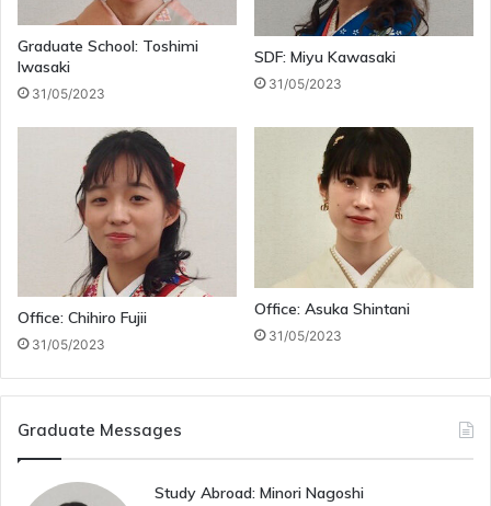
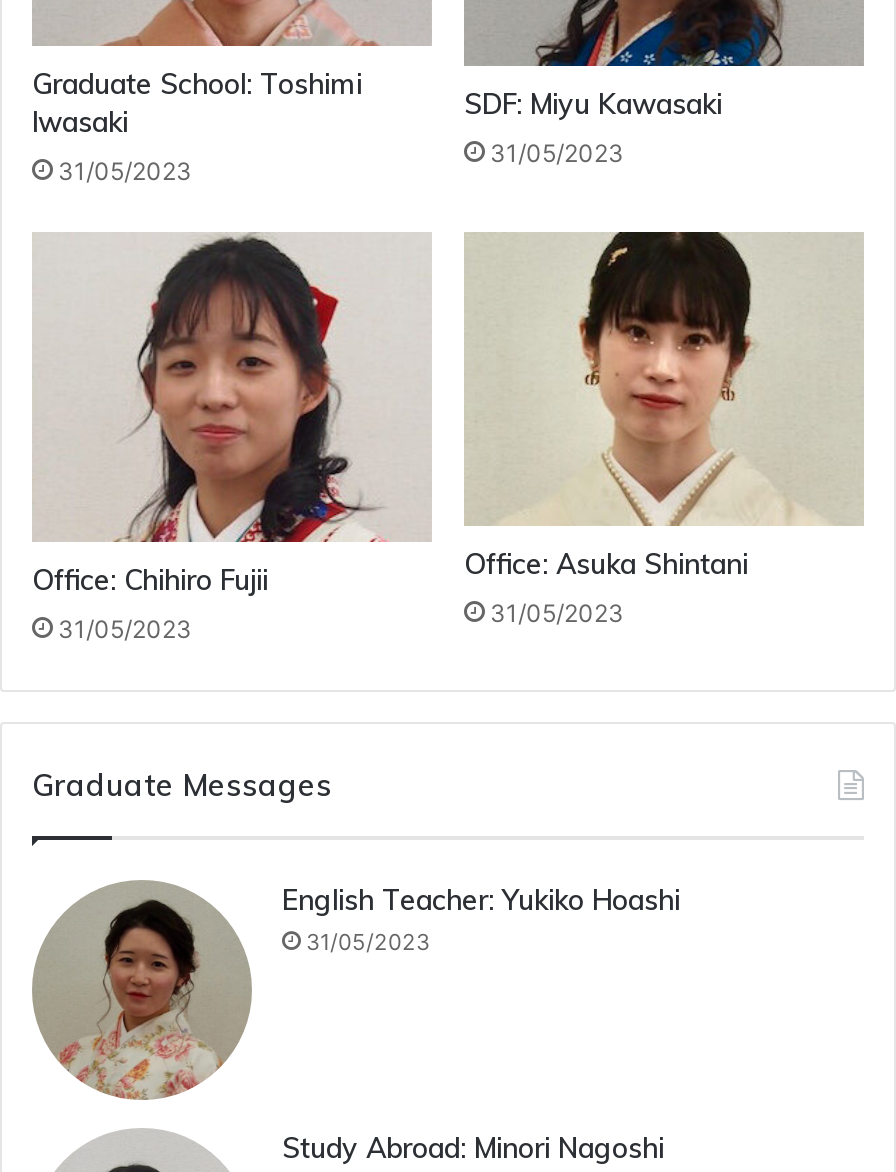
+ [image]
+ English Teacher: Yukiko Hoashi
+ 31/05/2023
